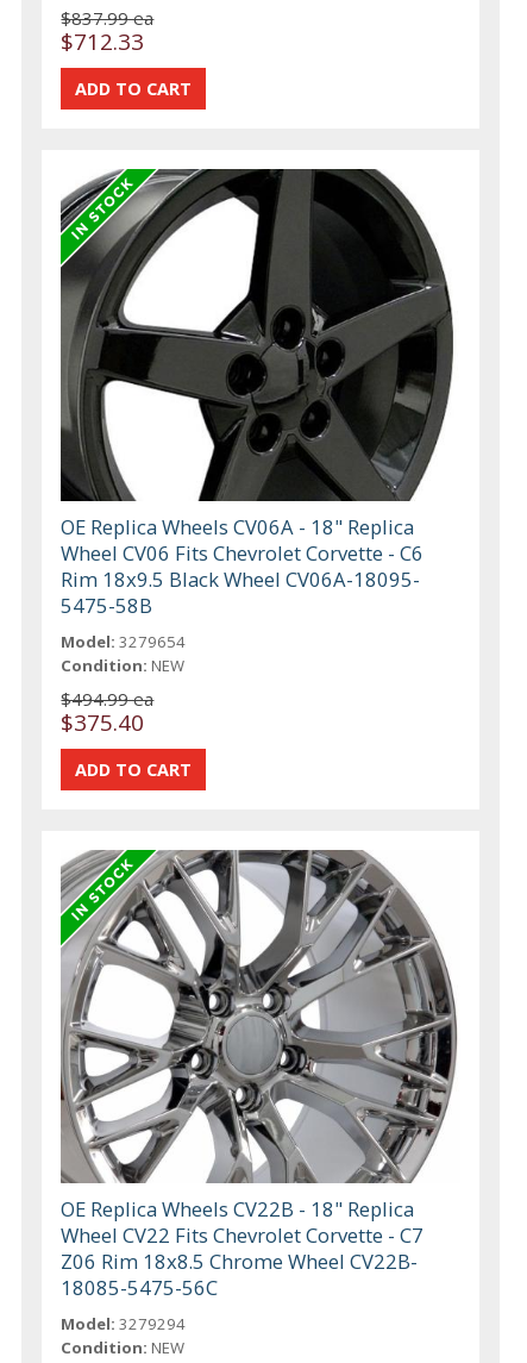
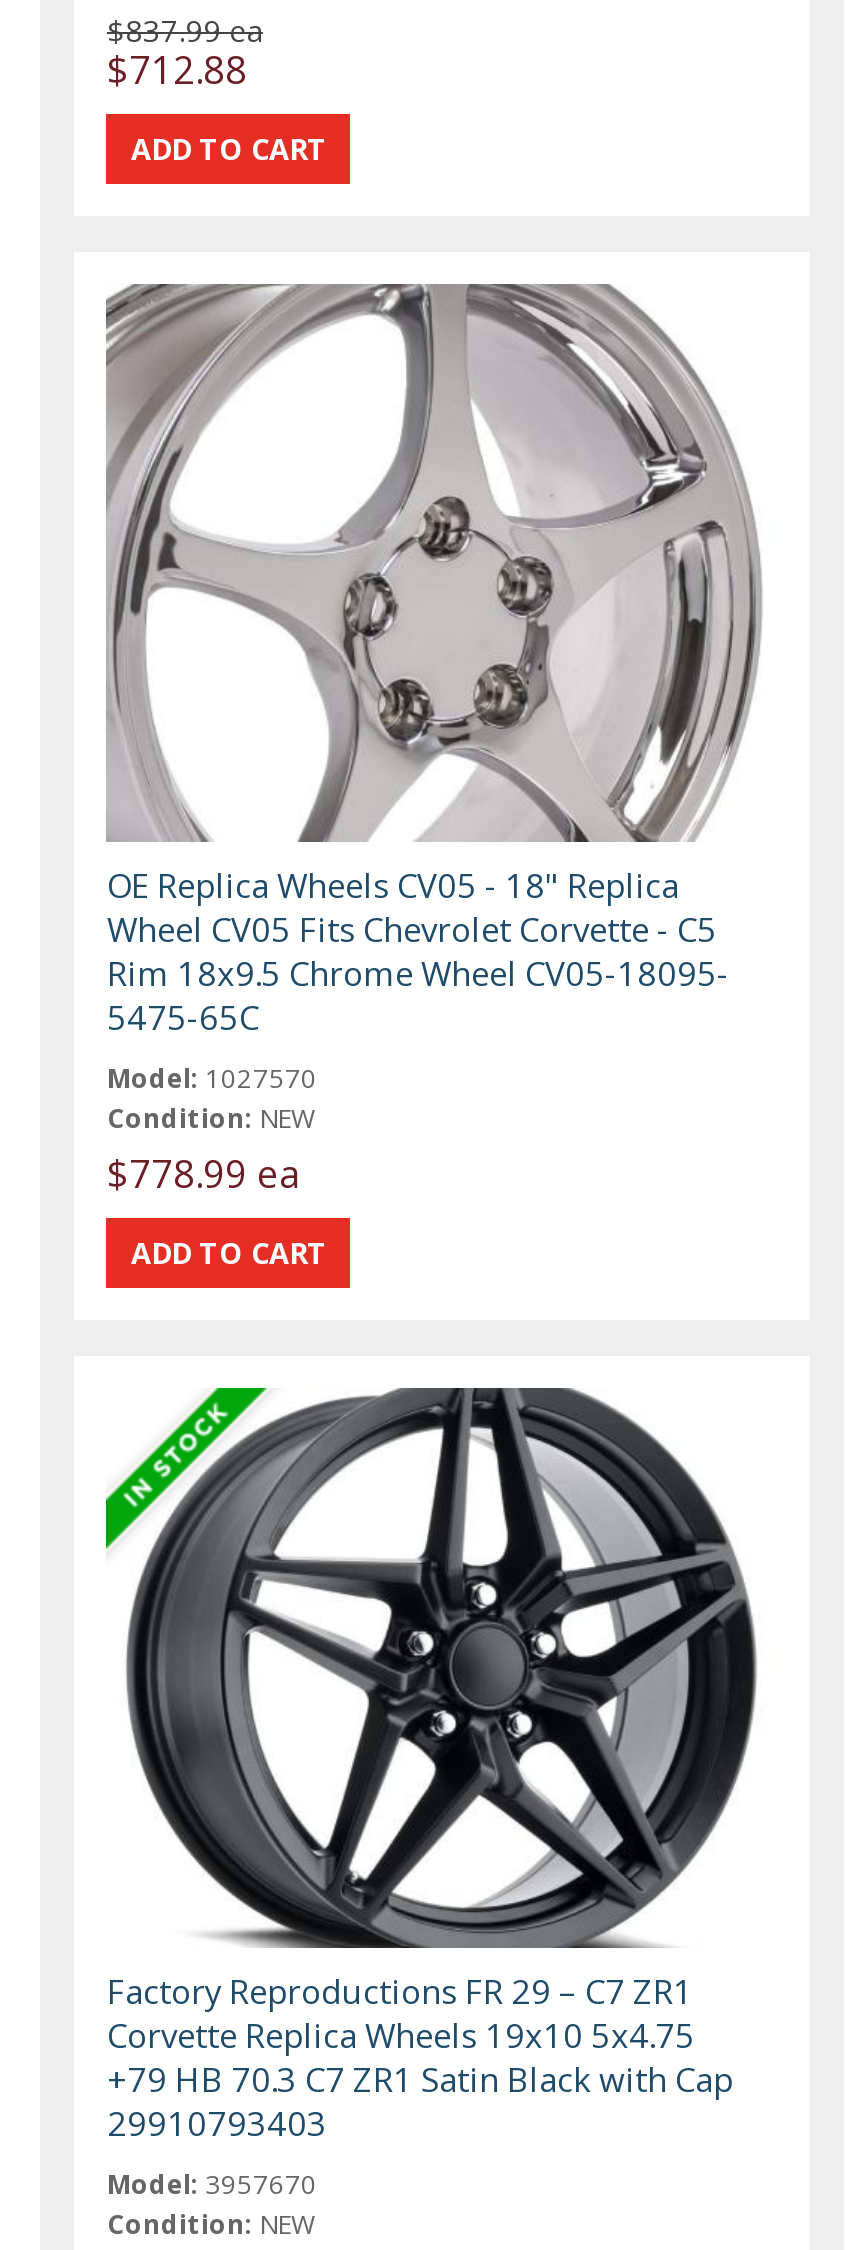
- $712.33
+ $712.88

- [image]
- OE Replica Wheels CV06A - 18" Replica
- Wheel CV06 Fits Chevrolet Corvette - C6
- Rim 18x9.5 Black Wheel CV06A-18095-
- 5475-58B
- Model: 3279654
+ [image]
+ OE Replica Wheels CV05 - 18" Replica
+ Wheel CV05 Fits Chevrolet Corvette - C5
+ Rim 18x9.5 Chrome Wheel CV05-18095-
+ 5475-65C
+ Model: 1027570

- $494.99 ea
- $375.40
+ $778.99 ea

- [image]
- OE Replica Wheels CV22B - 18" Replica
- Wheel CV22 Fits Chevrolet Corvette - C7
- Z06 Rim 18x8.5 Chrome Wheel CV22B-
- 18085-5475-56C
- Model: 3279294
+ [image]
+ Factory Reproductions FR 29 – C7 ZR1
+ Corvette Replica Wheels 19x10 5x4.75
+ +79 HB 70.3 C7 ZR1 Satin Black with Cap
+ 29910793403
+ Model: 3957670
